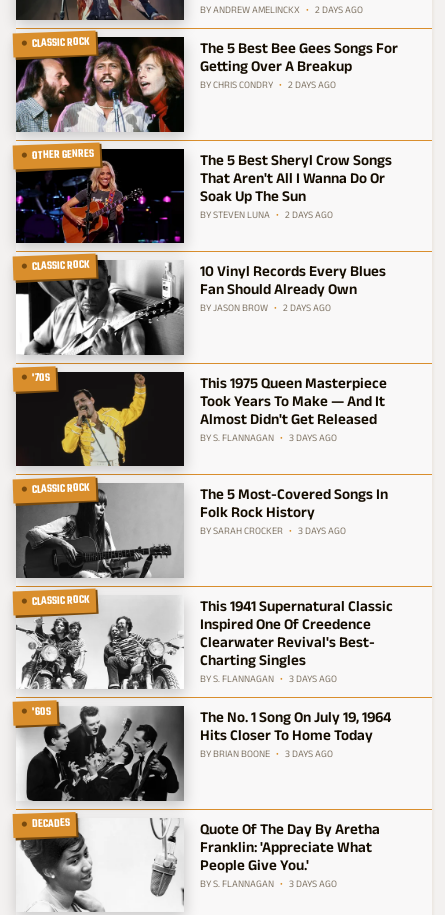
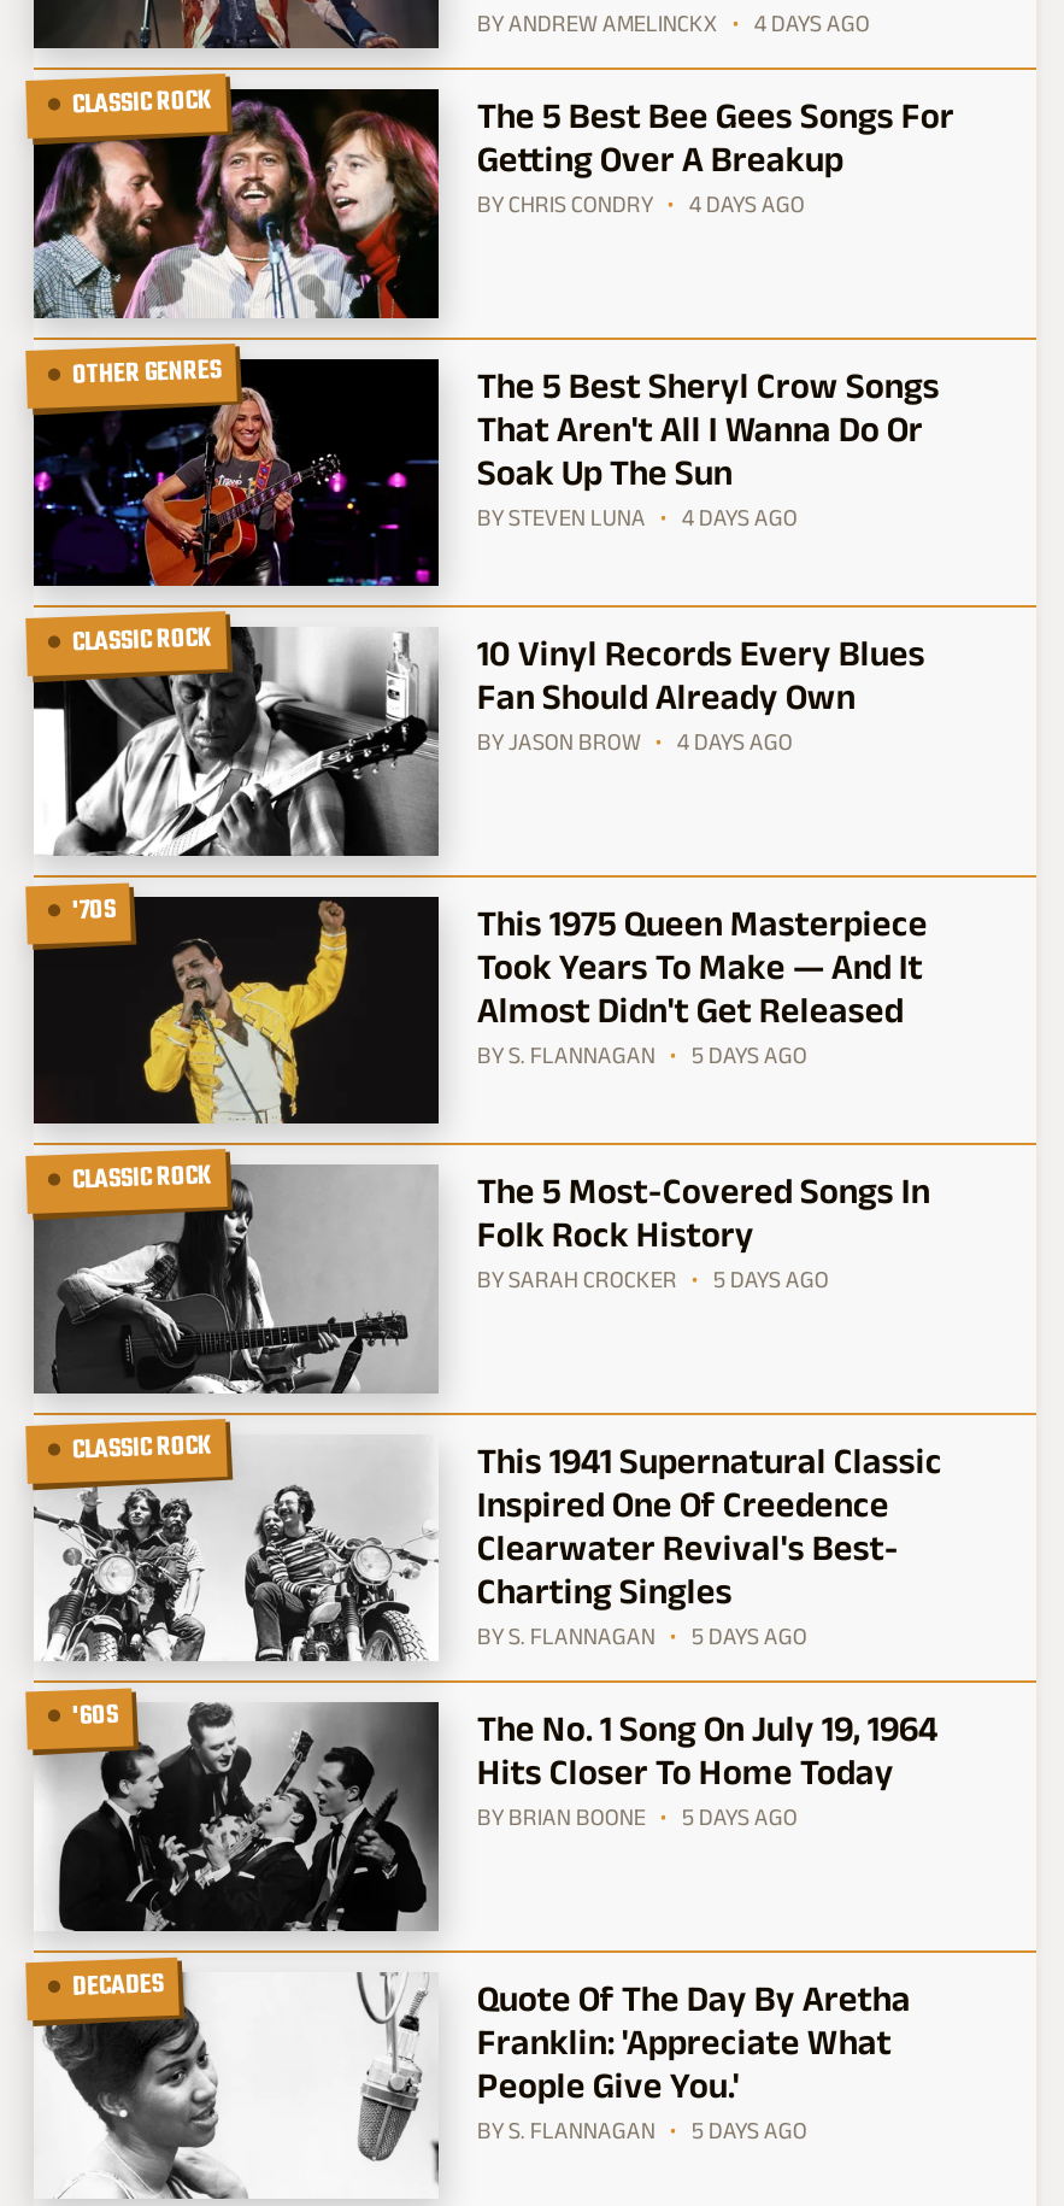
- BY ANDREW AMELINCKX 2 DAYS AGO
+ BY ANDREW AMELINCKX 4 DAYS AGO

- BY CHRIS CONDRY 2 DAYS AGO
+ BY CHRIS CONDRY 4 DAYS AGO

- BY STEVEN LUNA 2 DAYS AGO
+ BY STEVEN LUNA 4 DAYS AGO

- BY JASON BROW 2 DAYS AGO
+ BY JASON BROW 4 DAYS AGO

- BY S. FLANNAGAN 3 DAYS AGO
+ BY S. FLANNAGAN 5 DAYS AGO

- BY SARAH CROCKER 3 DAYS AGO
+ BY SARAH CROCKER 5 DAYS AGO

- BY S. FLANNAGAN 3 DAYS AGO
+ BY S. FLANNAGAN 5 DAYS AGO

- BY BRIAN BOONE 3 DAYS AGO
+ BY BRIAN BOONE 5 DAYS AGO

- BY S. FLANNAGAN 3 DAYS AGO
+ BY S. FLANNAGAN 5 DAYS AGO
